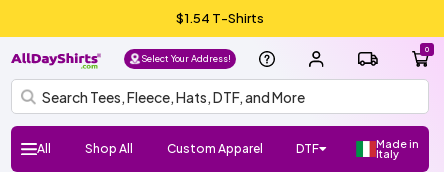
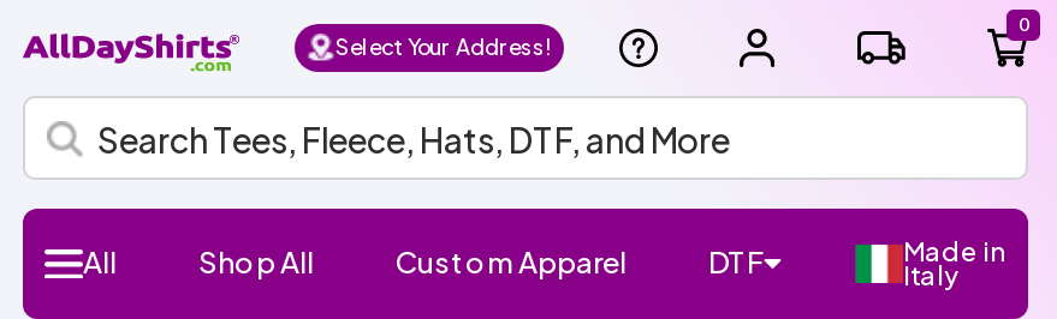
- $1.54 T-Shirts
